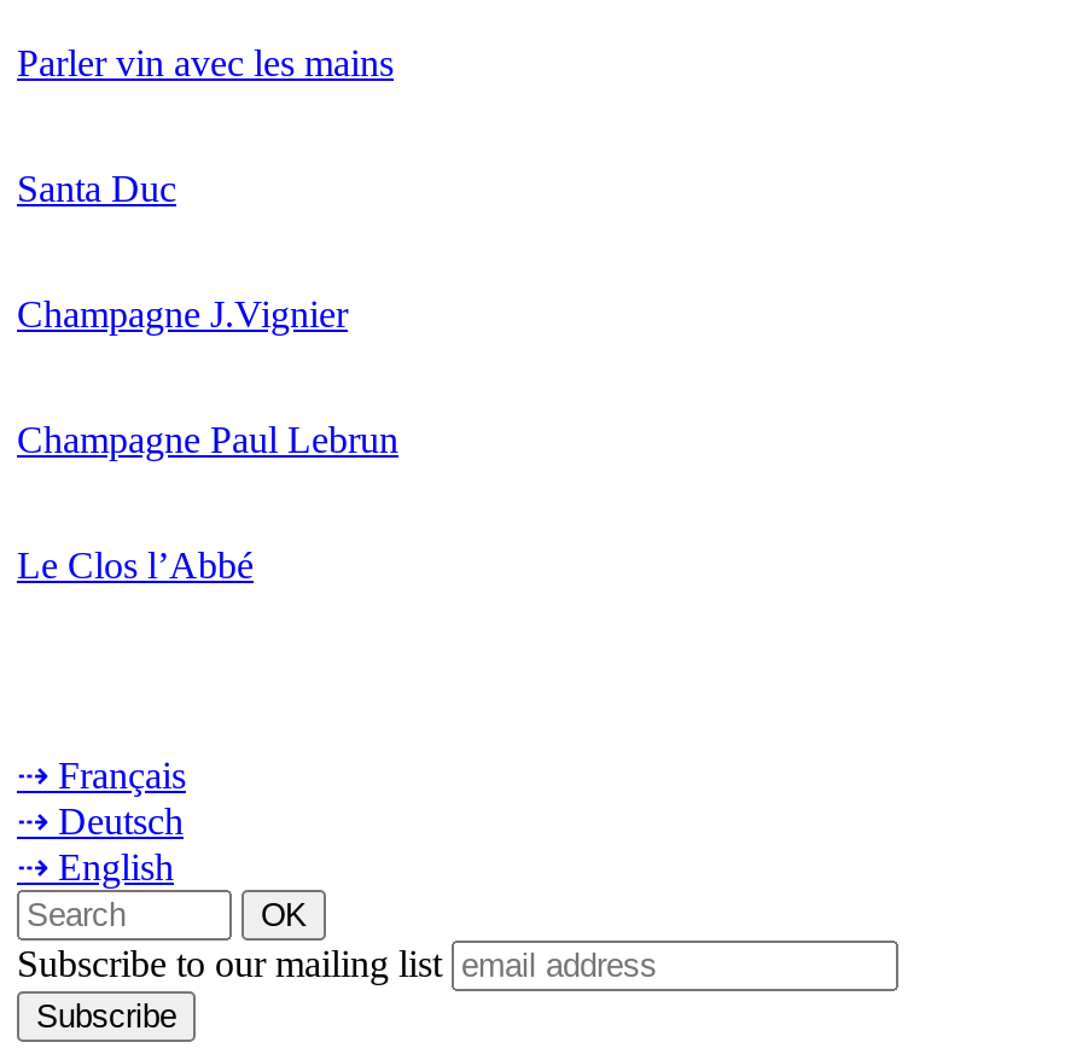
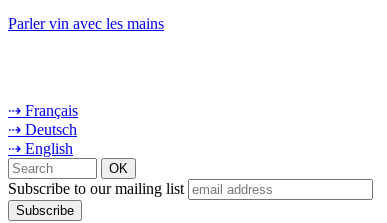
- Santa Duc
- Champagne J.Vignier
- Champagne Paul Lebrun
- Le Clos l’Abbé
